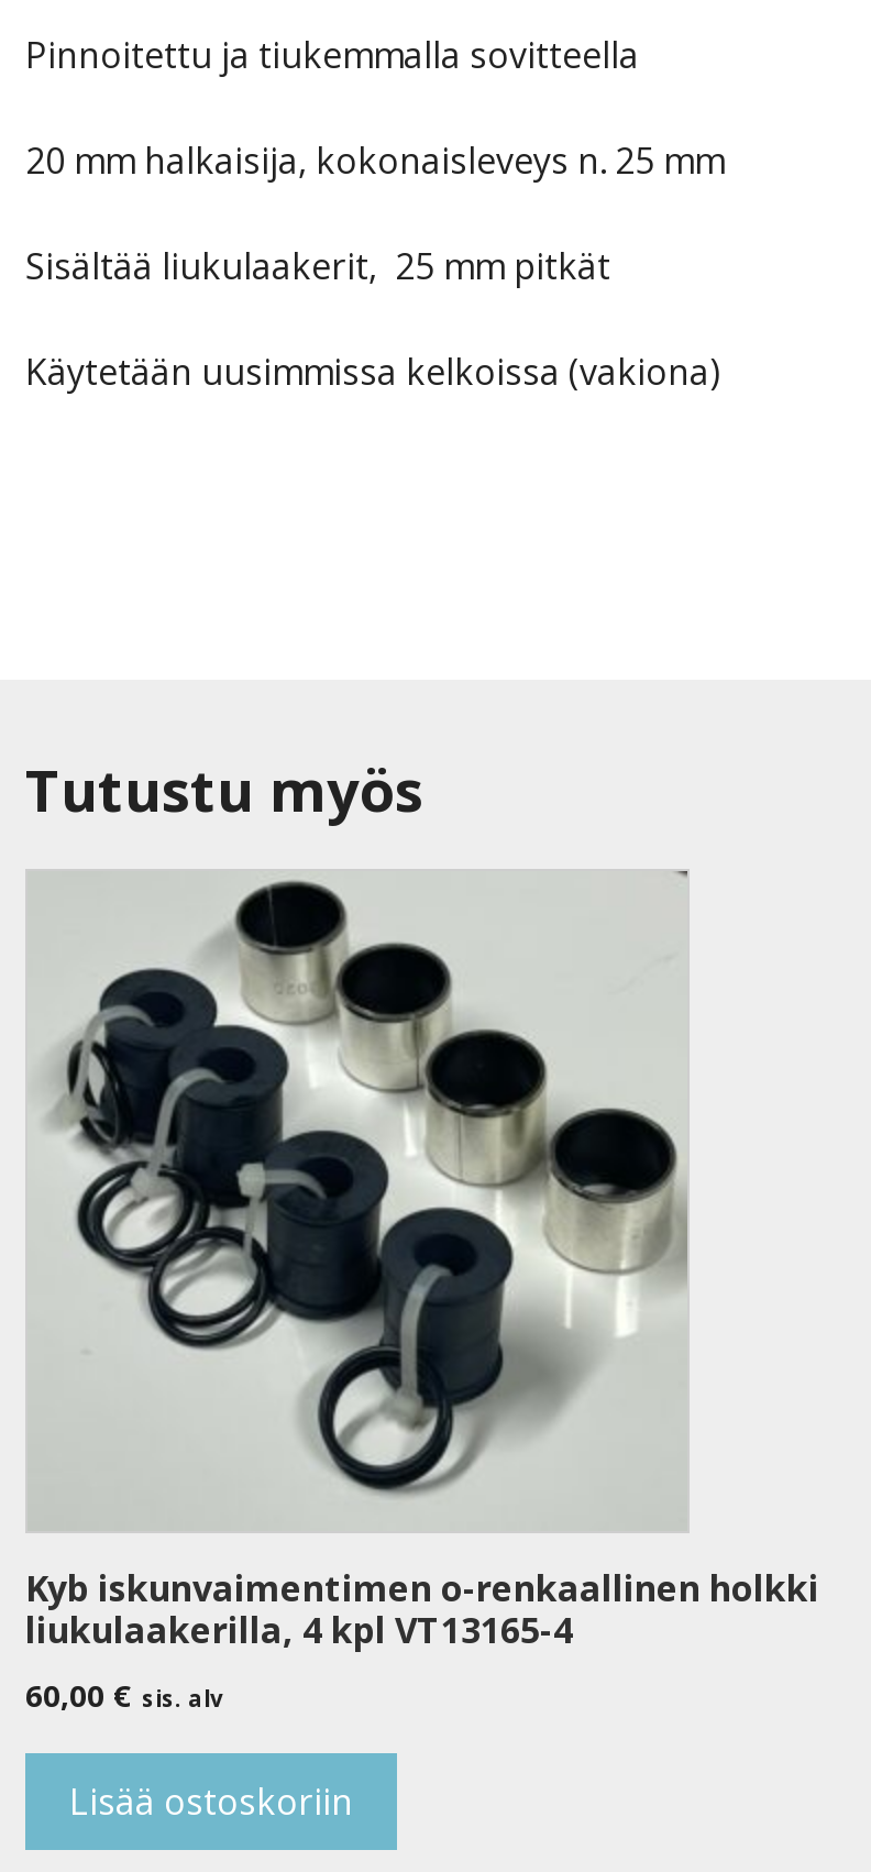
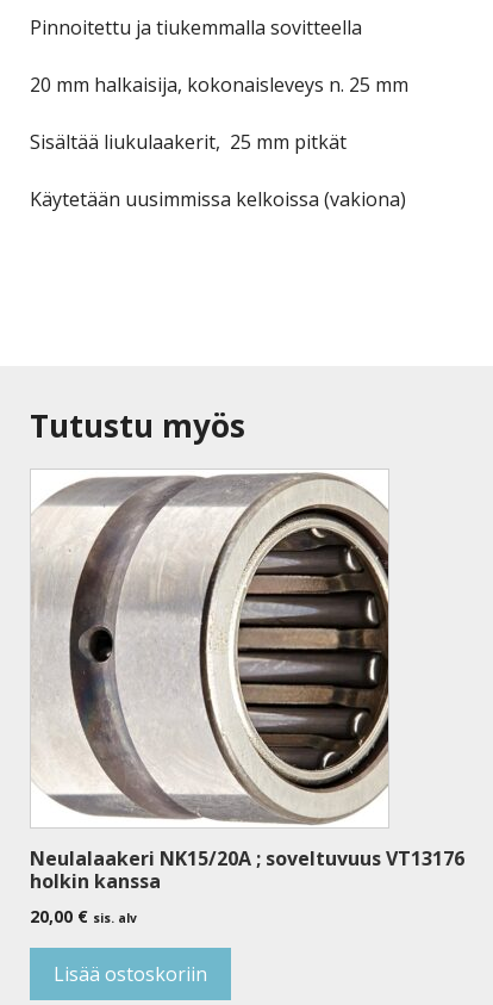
- [image]
- Kyb iskunvaimentimen o-renkaallinen holkki
- liukulaakerilla, 4 kpl VT13165-4
- 60,00 € sis. alv
+ [image]
+ Neulalaakeri NK15/20A ; soveltuvuus VT13176
+ holkin kanssa
+ 20,00 € sis. alv
